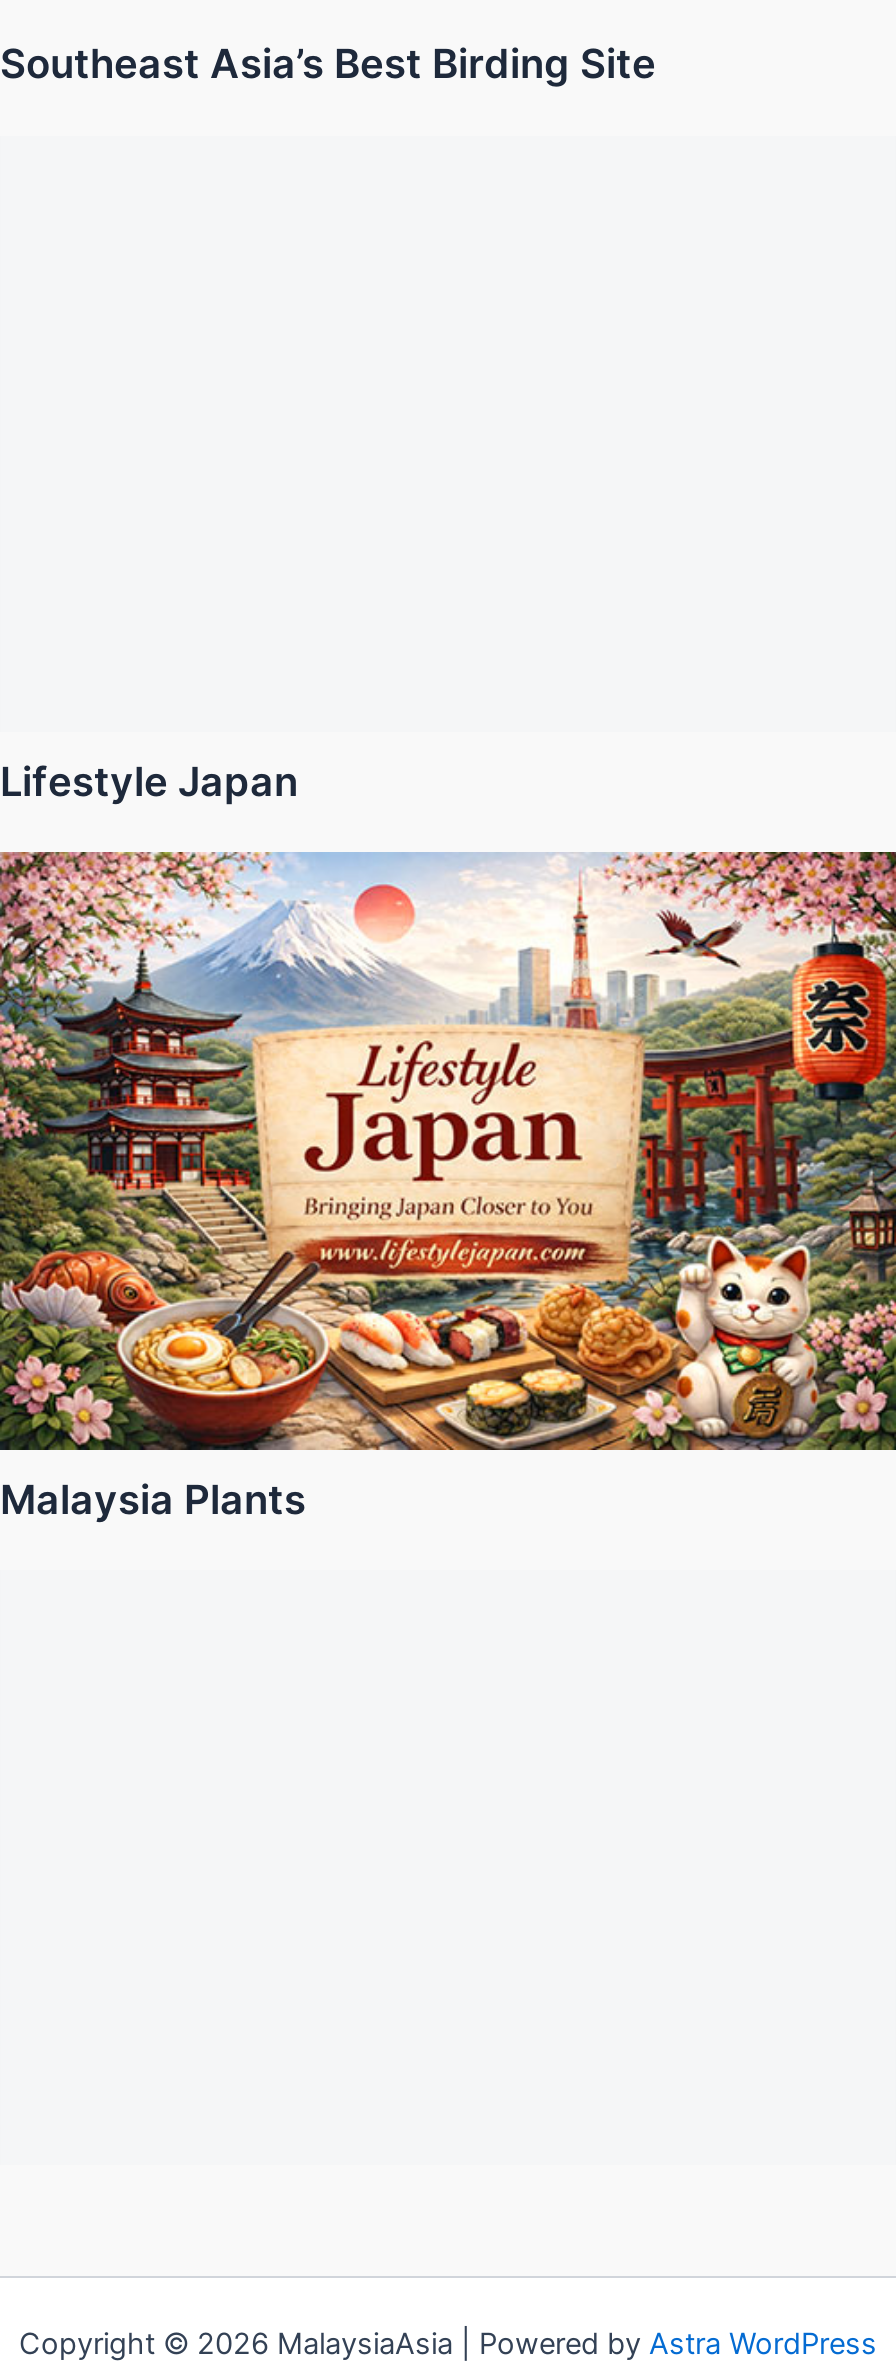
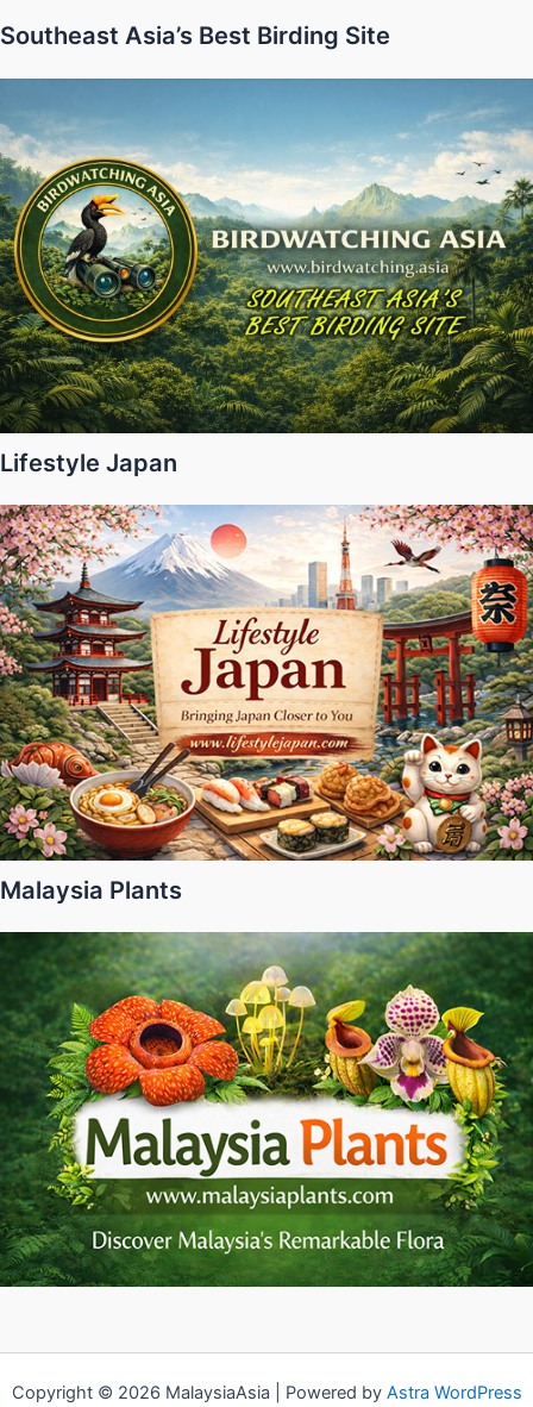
+ [image]

+ [image]
